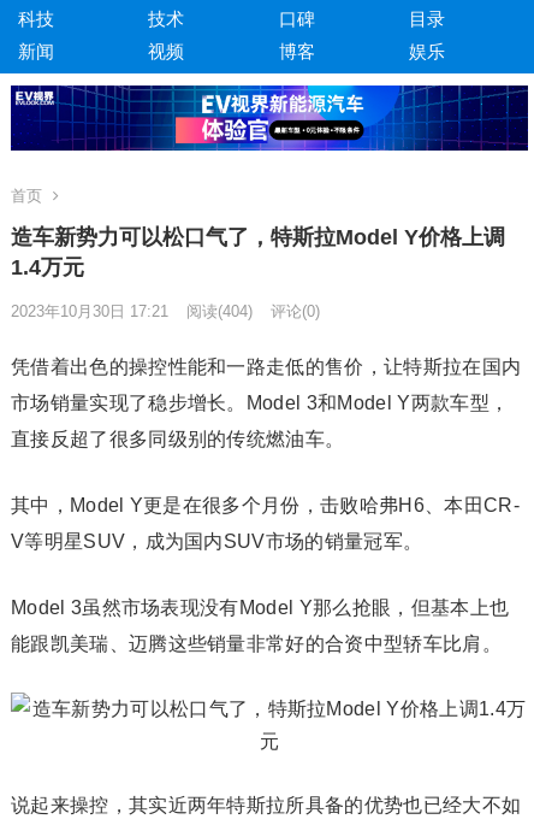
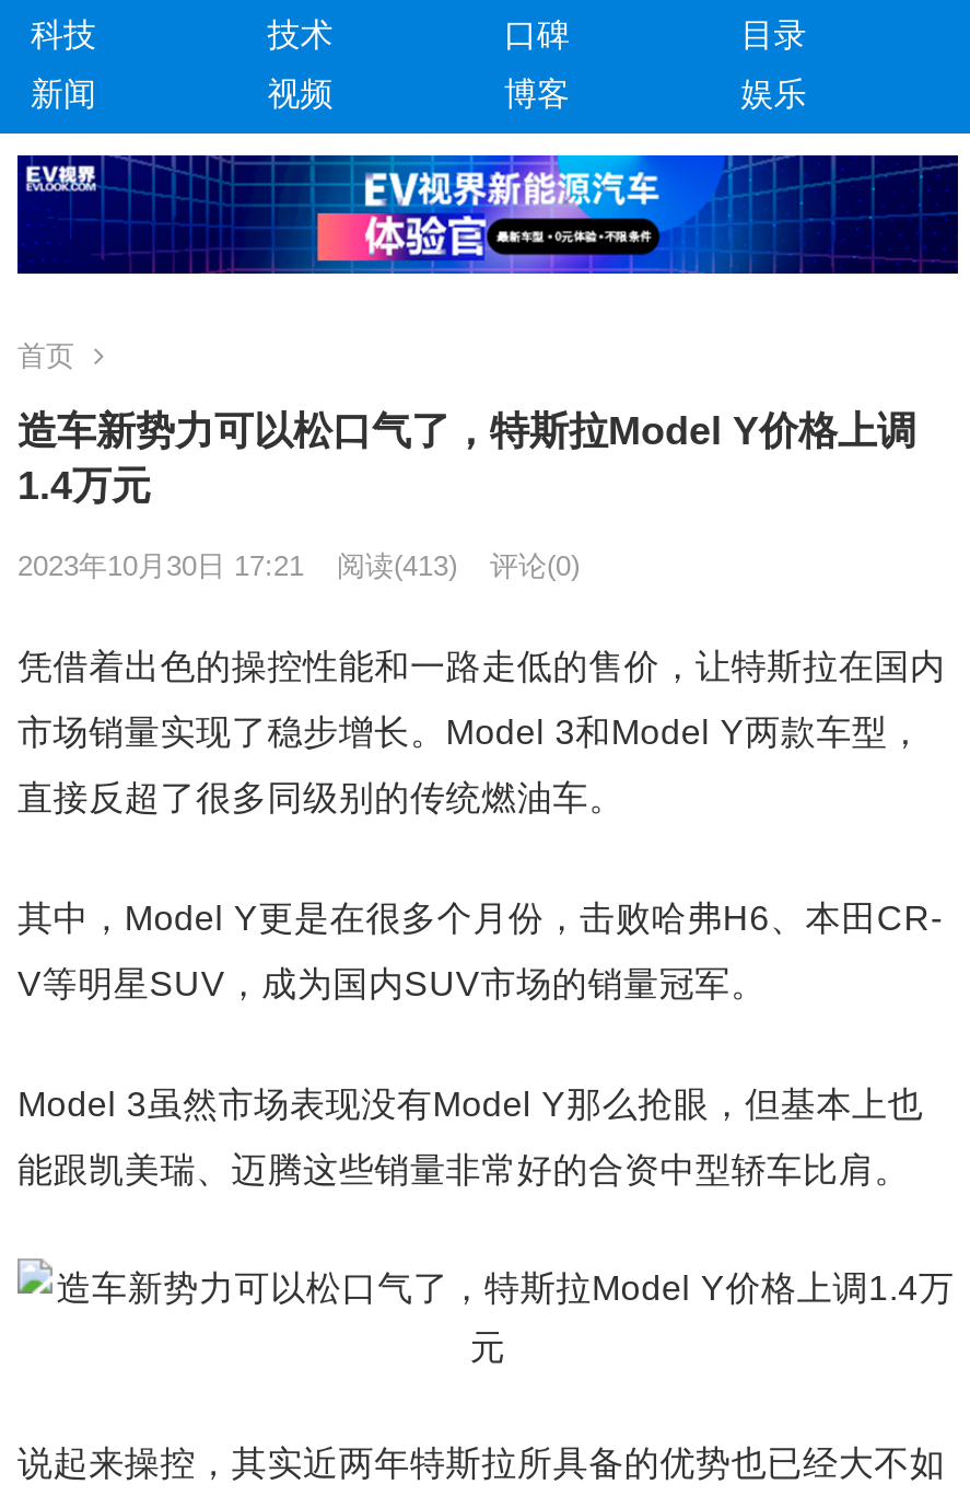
- 2023年10月30日 17:21 阅读(404) 评论(0)
+ 2023年10月30日 17:21 阅读(413) 评论(0)
